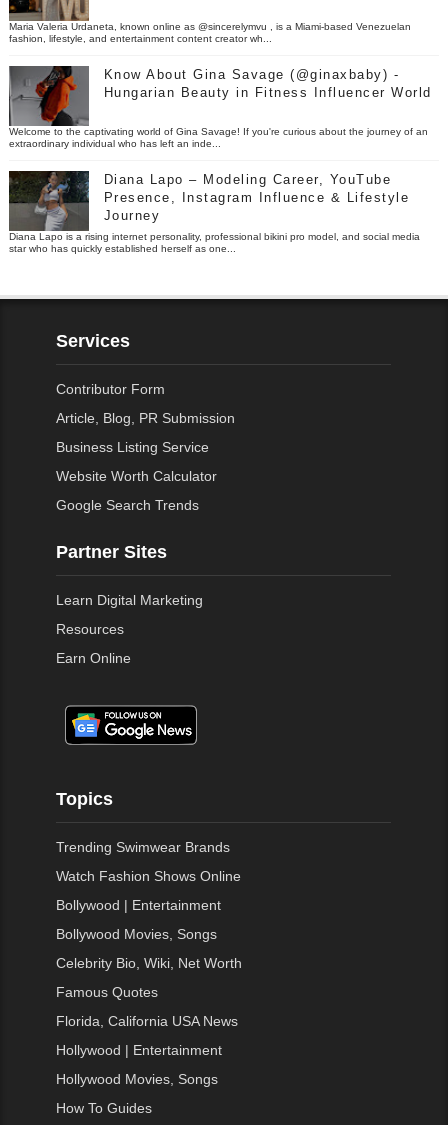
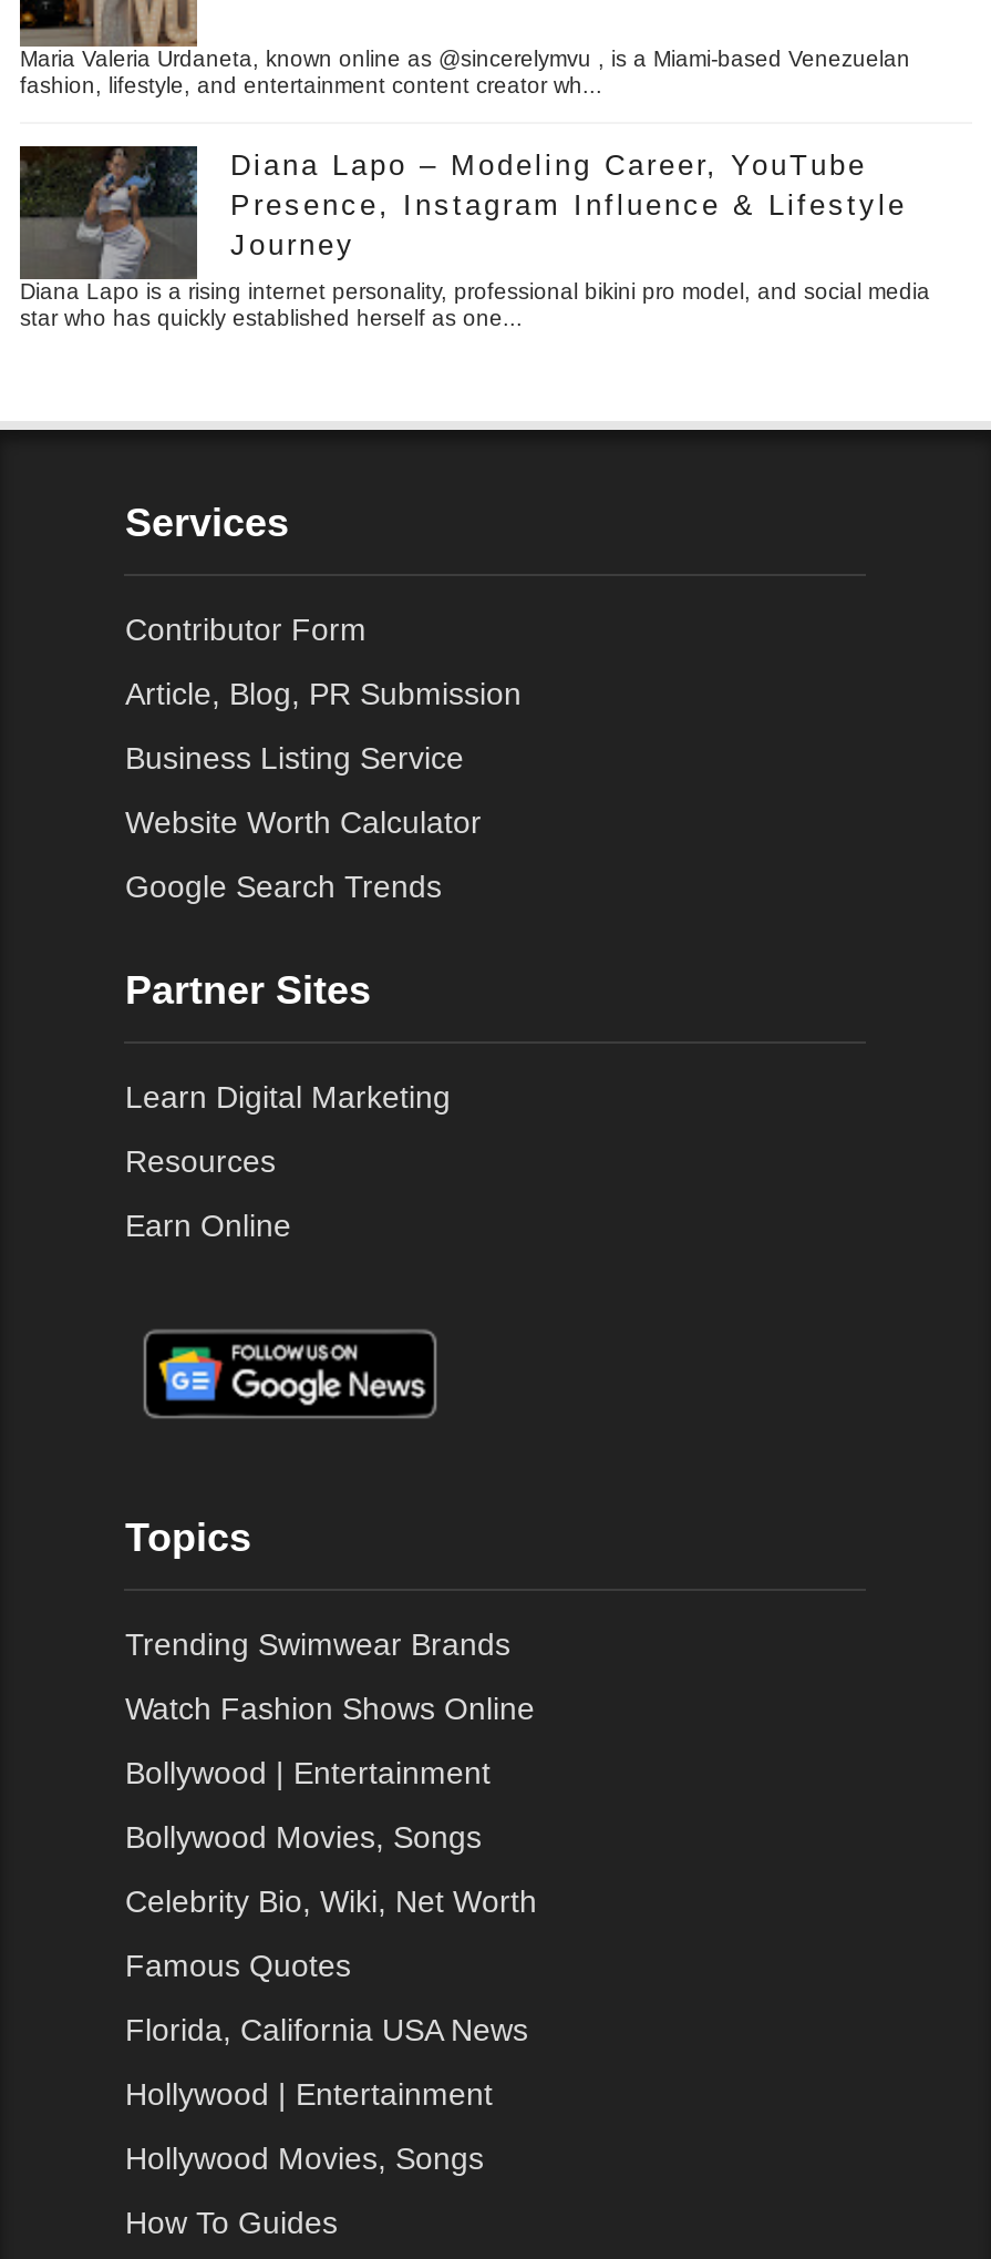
- [image]
- Know About Gina Savage (@ginaxbaby) -
- Hungarian Beauty in Fitness Influencer World
- Welcome to the captivating world of Gina Savage! If you're curious about the journey of an
- extraordinary individual who has left an inde...
